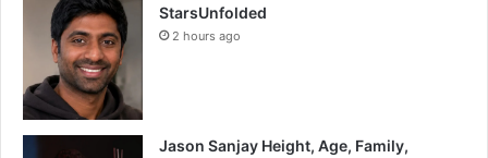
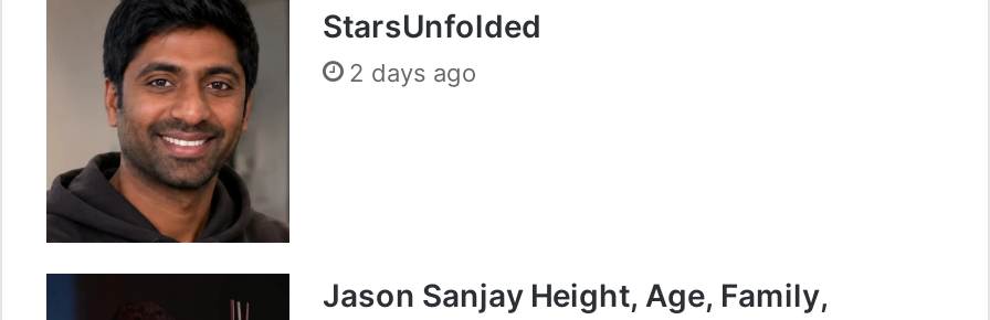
- 2 hours ago
+ 2 days ago
